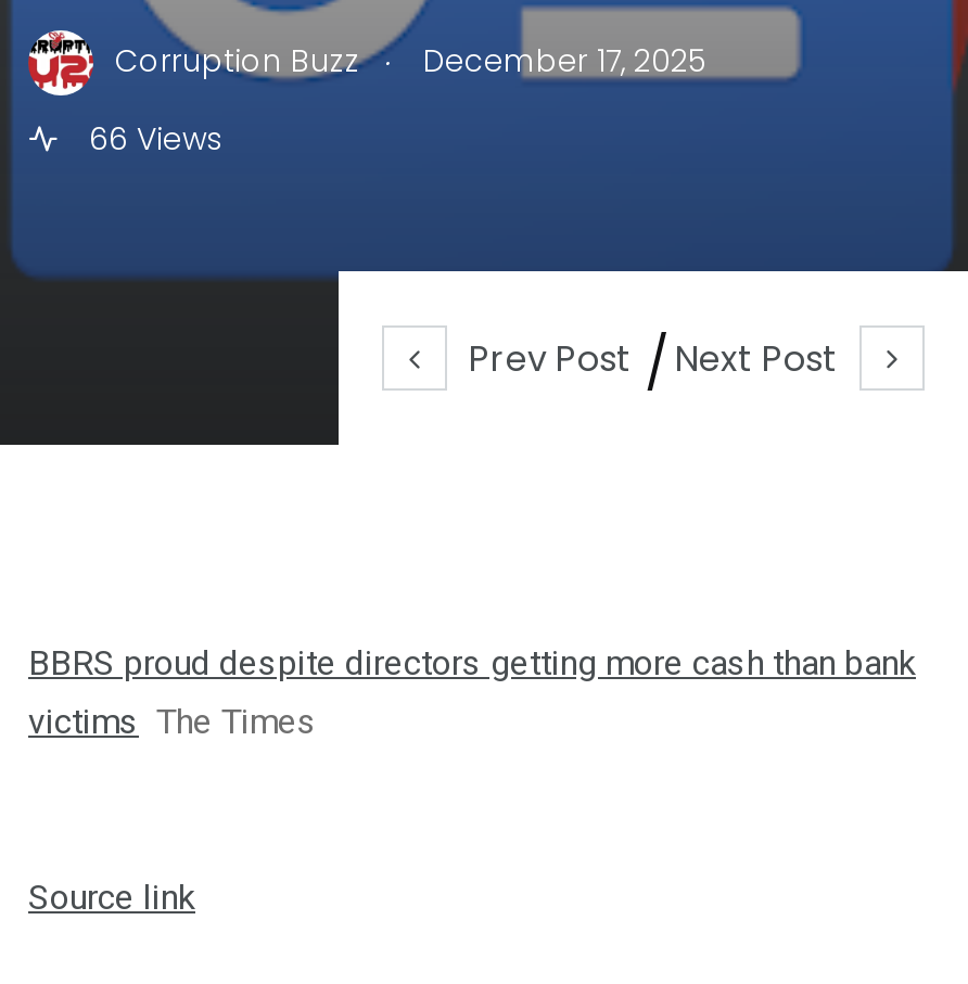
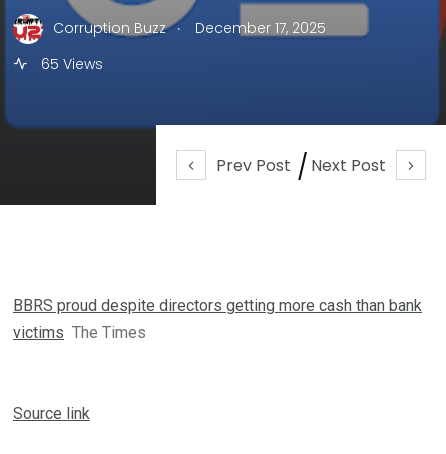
- 66 Views
+ 65 Views
